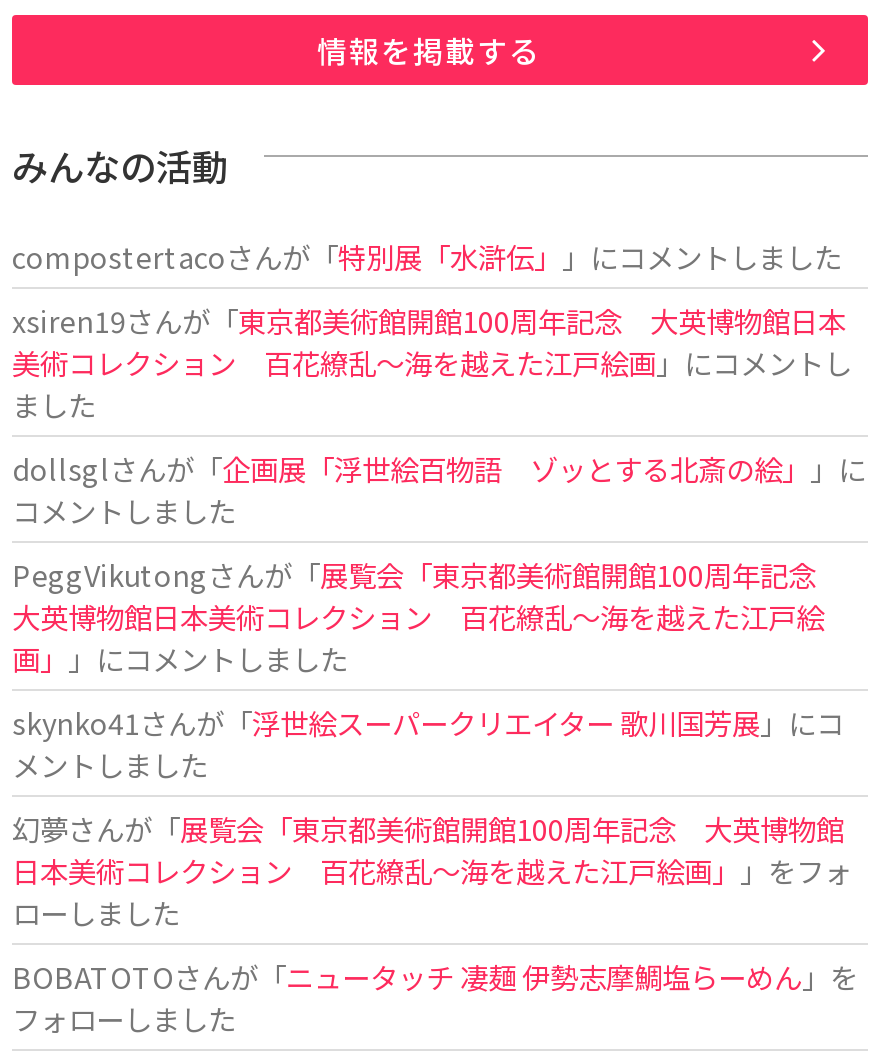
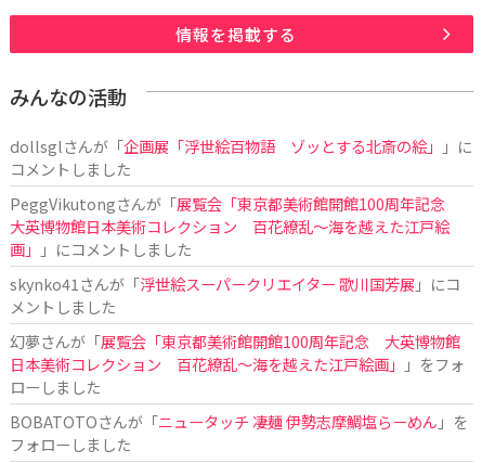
- compostertacoさんが「特別展「水滸伝」」にコメントしました
- xsiren19さんが「東京都美術館開館100周年記念 大英博物館日本
- 美術コレクション 百花繚乱～海を越えた江戸絵画」にコメントし
- ました
